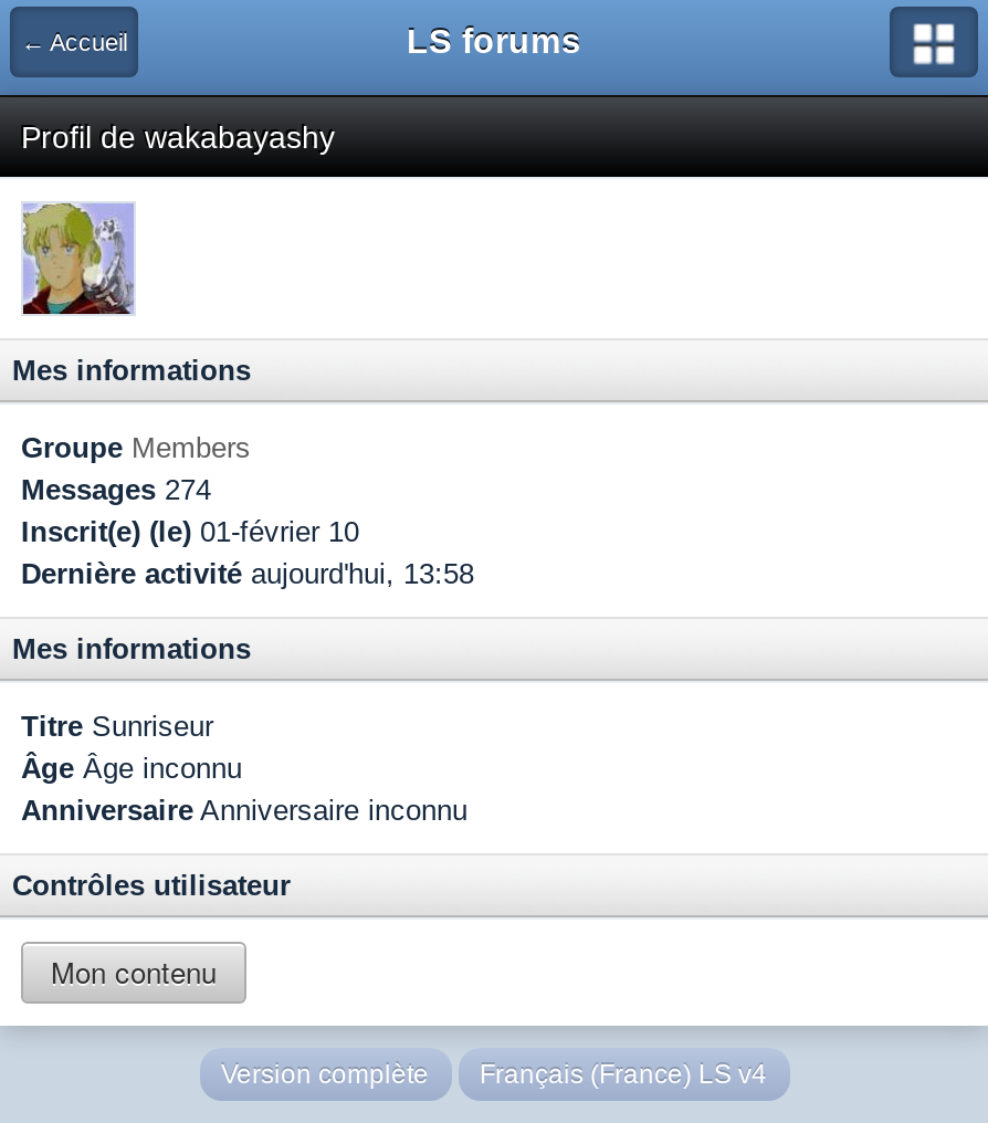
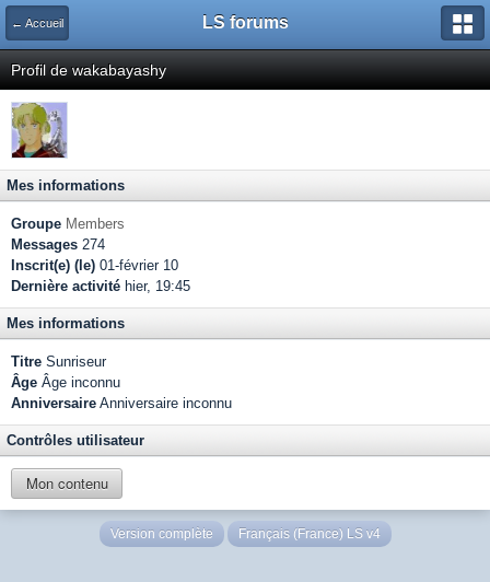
- Dernière activité aujourd'hui, 13:58
+ Dernière activité hier, 19:45
